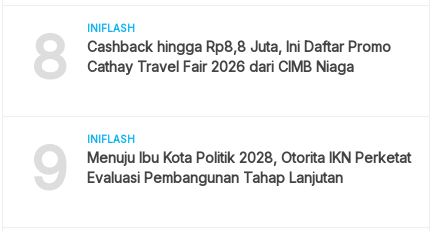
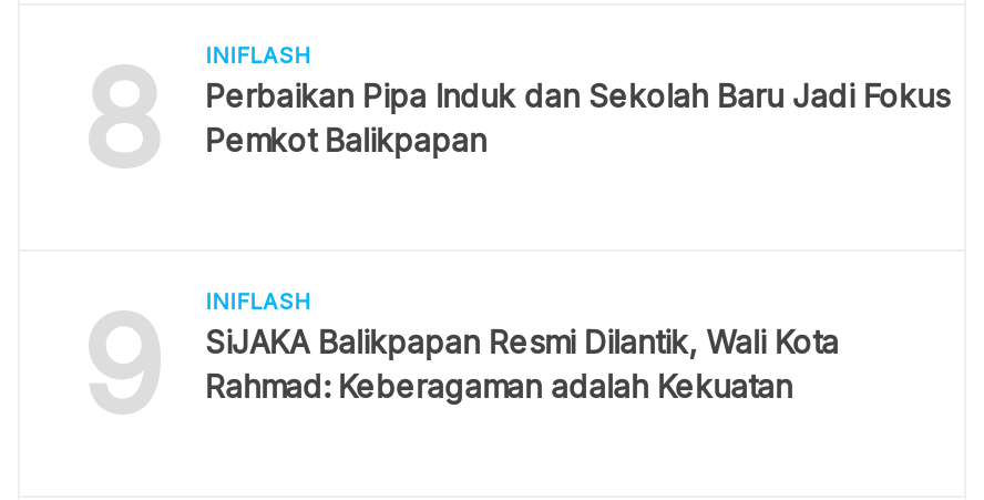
- Cashback hingga Rp8,8 Juta, Ini Daftar Promo
- Cathay Travel Fair 2026 dari CIMB Niaga
+ Perbaikan Pipa Induk dan Sekolah Baru Jadi Fokus
+ Pemkot Balikpapan

- Menuju Ibu Kota Politik 2028, Otorita IKN Perketat
- Evaluasi Pembangunan Tahap Lanjutan
+ SiJAKA Balikpapan Resmi Dilantik, Wali Kota
+ Rahmad: Keberagaman adalah Kekuatan
